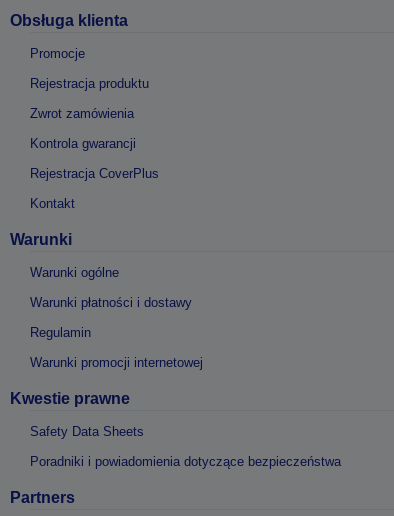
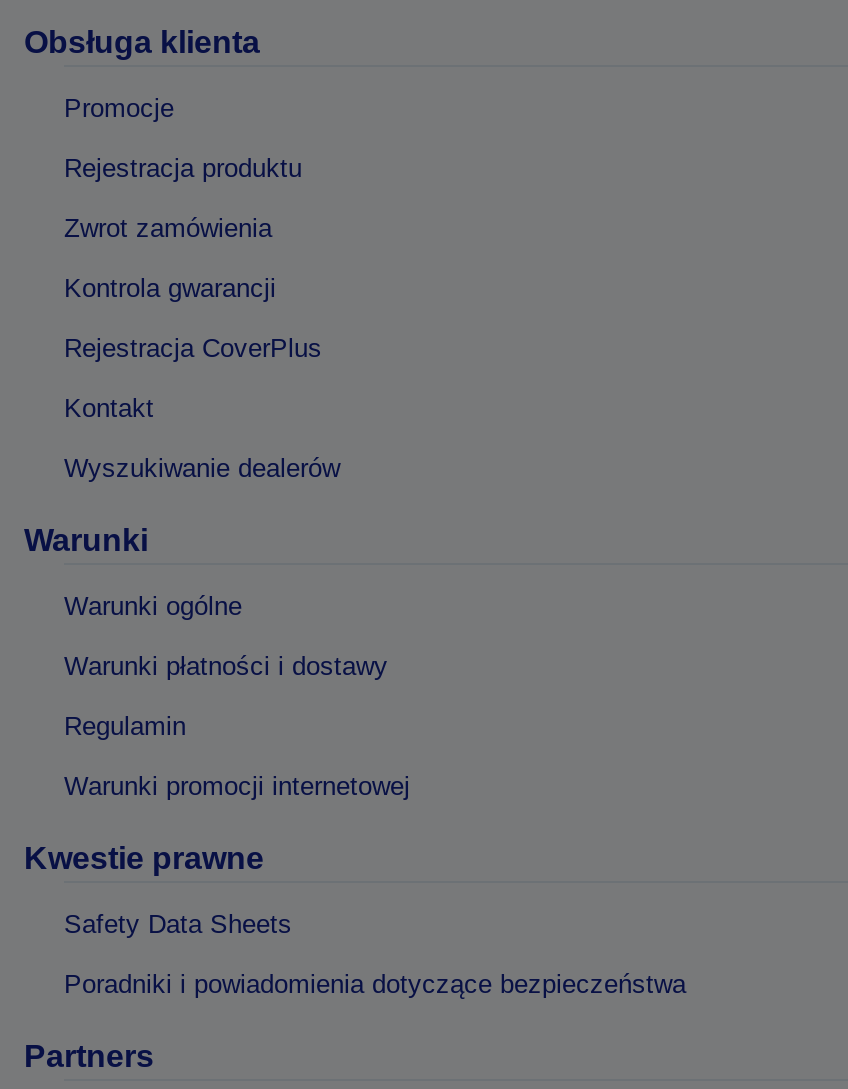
+ Wyszukiwanie dealerów
